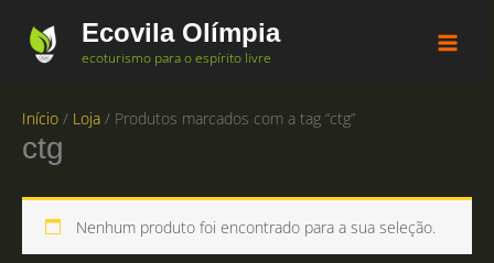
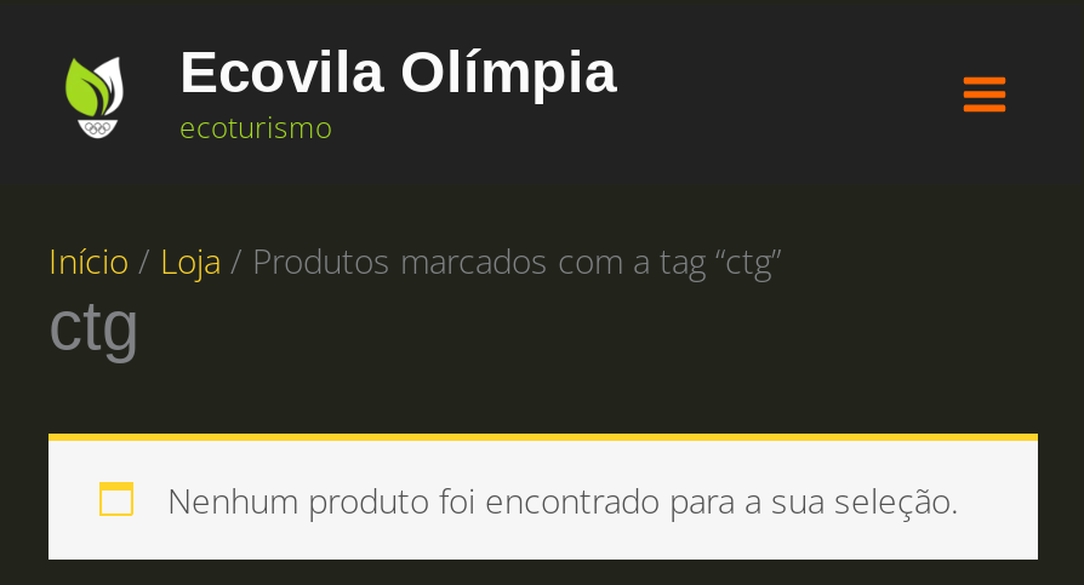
- ecoturismo para o espírito livre
+ ecoturismo
